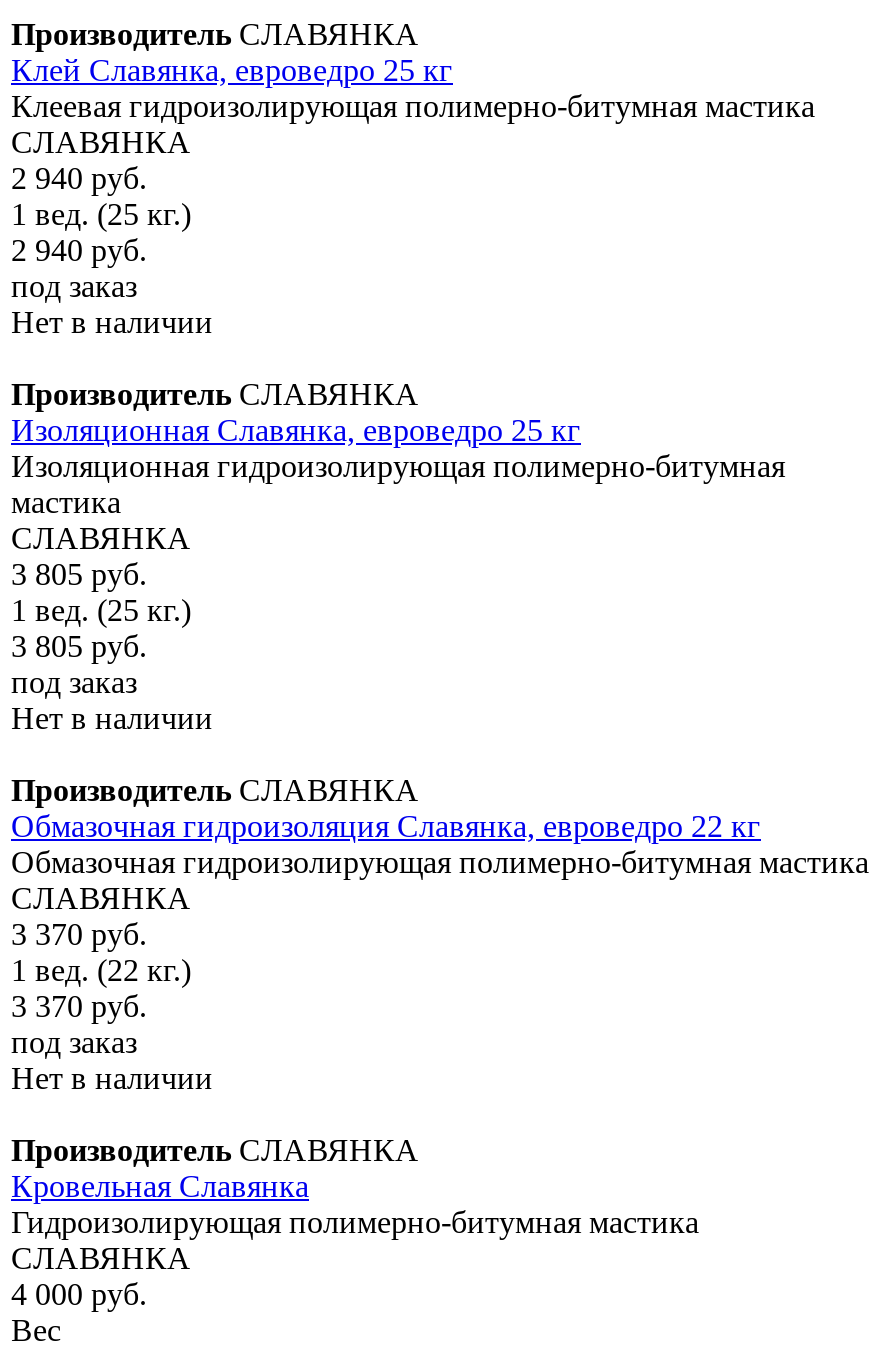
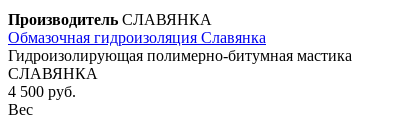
- Клей Славянка, евроведро 25 кг
- Клеевая гидроизолирующая полимерно-битумная мастика
- СЛАВЯНКА
- 2 940 руб.
- 1 вед. (25 кг.)
- 2 940 руб.
- под заказ
- Нет в наличии
- Производитель СЛАВЯНКА
- Изоляционная Славянка, евроведро 25 кг
- Изоляционная гидроизолирующая полимерно-битумная
- мастика
- СЛАВЯНКА
- 3 805 руб.
- 1 вед. (25 кг.)
- 3 805 руб.
- под заказ
- Нет в наличии
- Производитель СЛАВЯНКА
- Обмазочная гидроизоляция Славянка, евроведро 22 кг
- Обмазочная гидроизолирующая полимерно-битумная мастика
- СЛАВЯНКА
- 3 370 руб.
- 1 вед. (22 кг.)
- 3 370 руб.
- под заказ
- Нет в наличии
- Производитель СЛАВЯНКА
- Кровельная Славянка
+ Обмазочная гидроизоляция Славянка

- 4 000 руб.
+ 4 500 руб.
